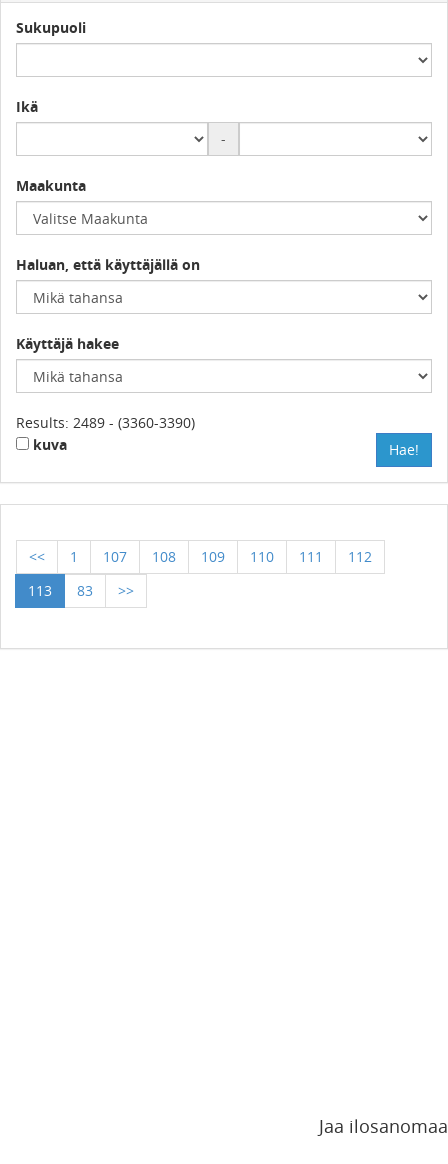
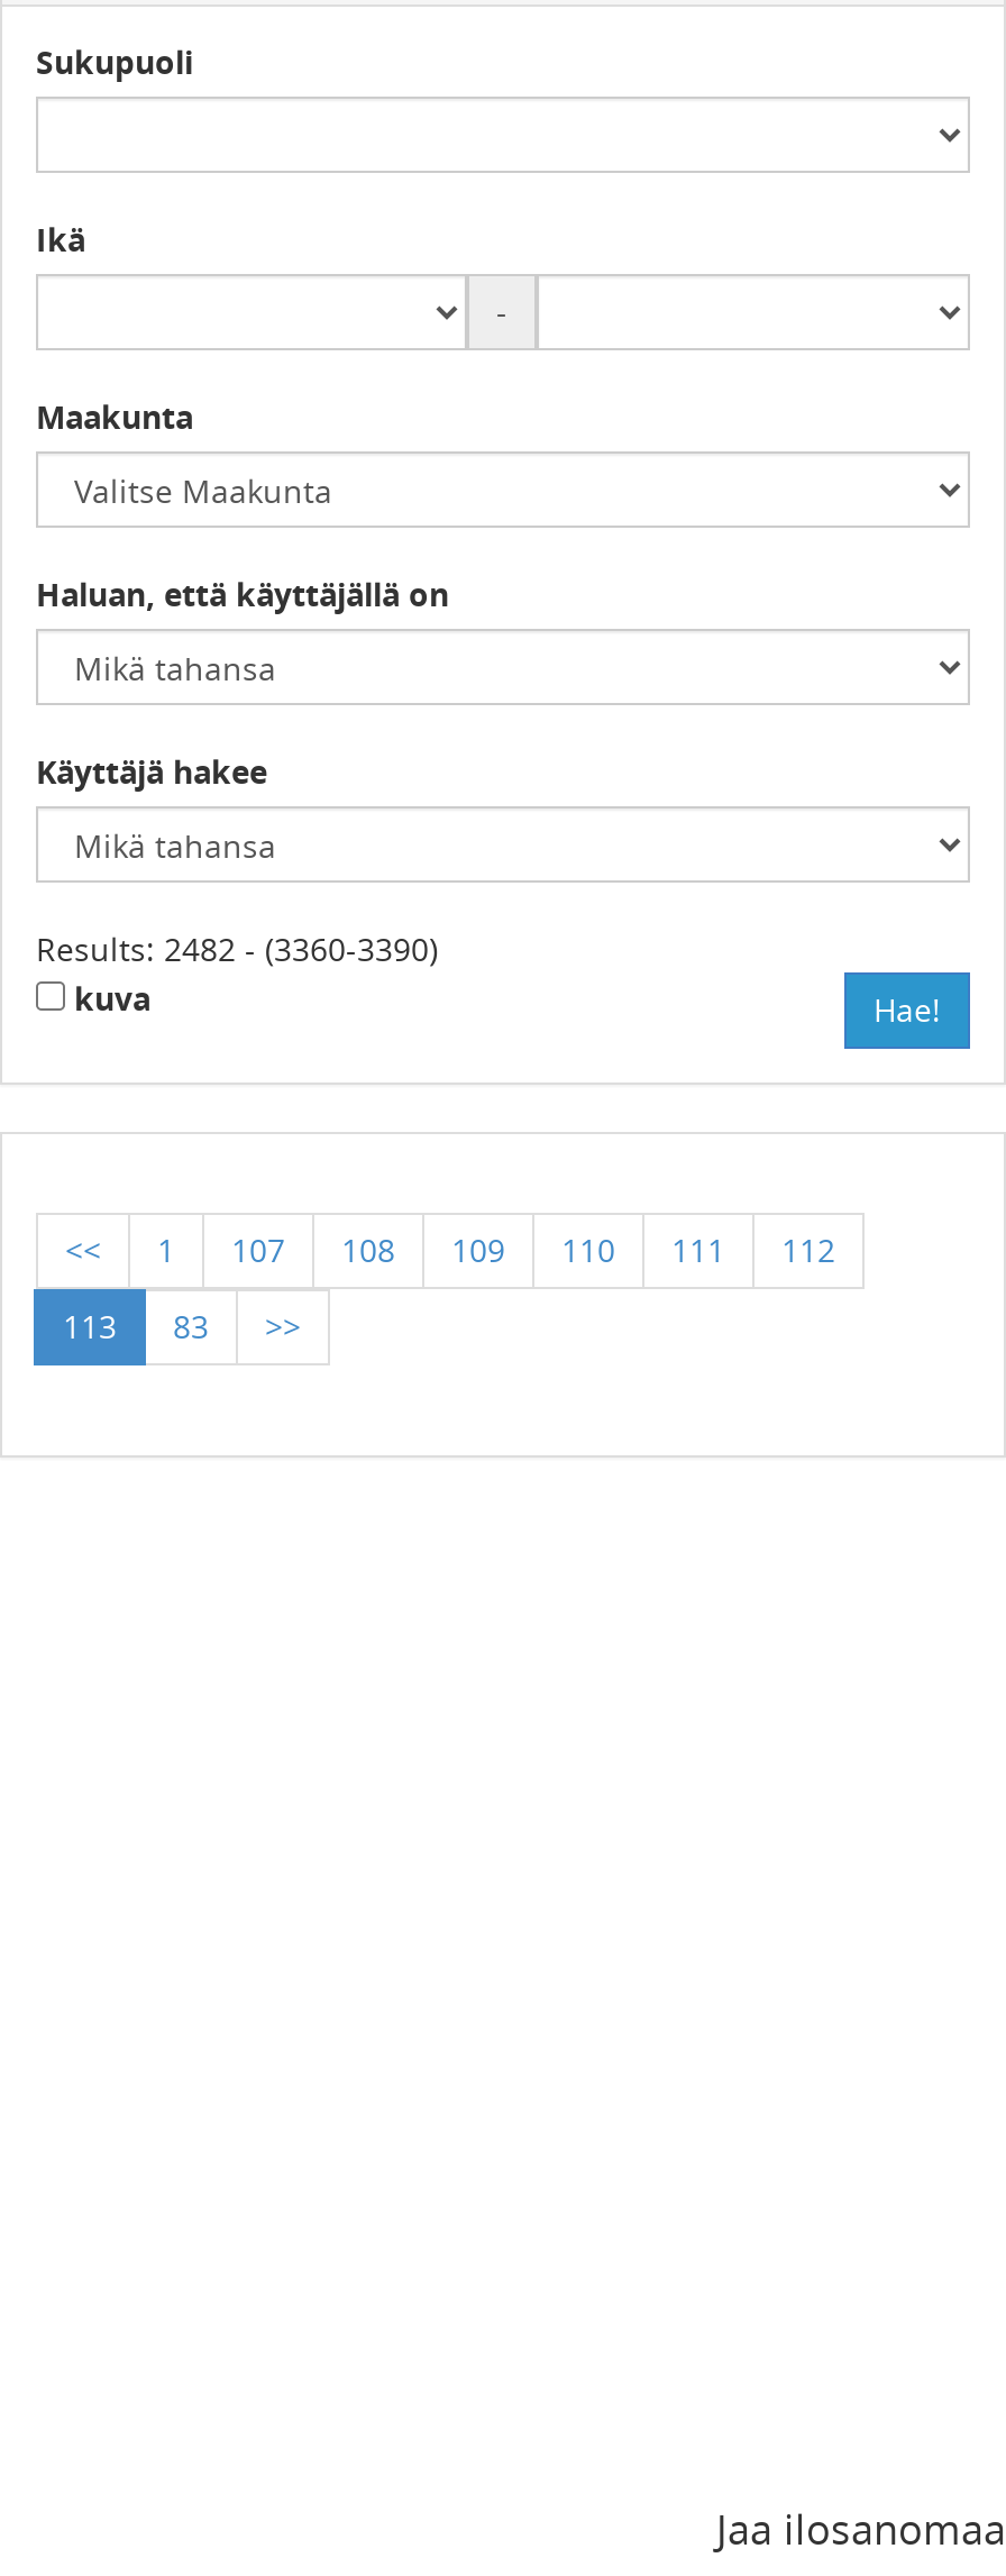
- Results: 2489 - (3360-3390)
+ Results: 2482 - (3360-3390)
